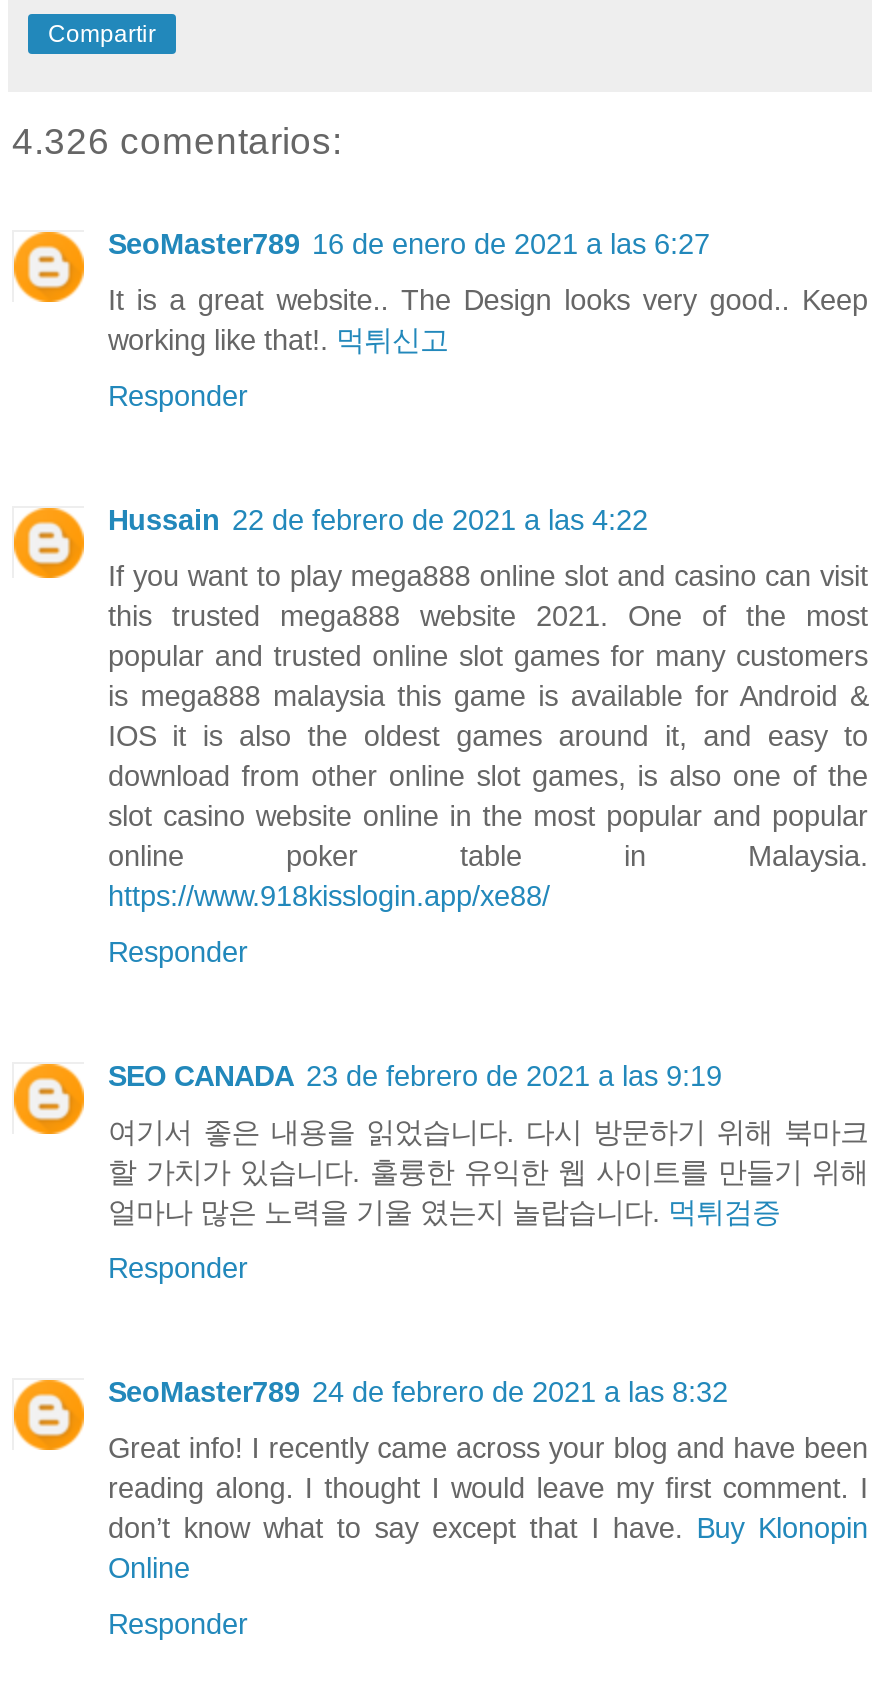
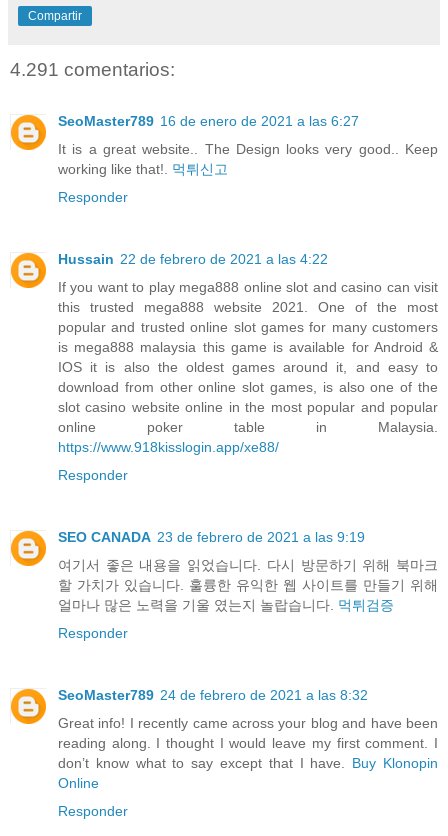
- 4.326 comentarios:
+ 4.291 comentarios:
